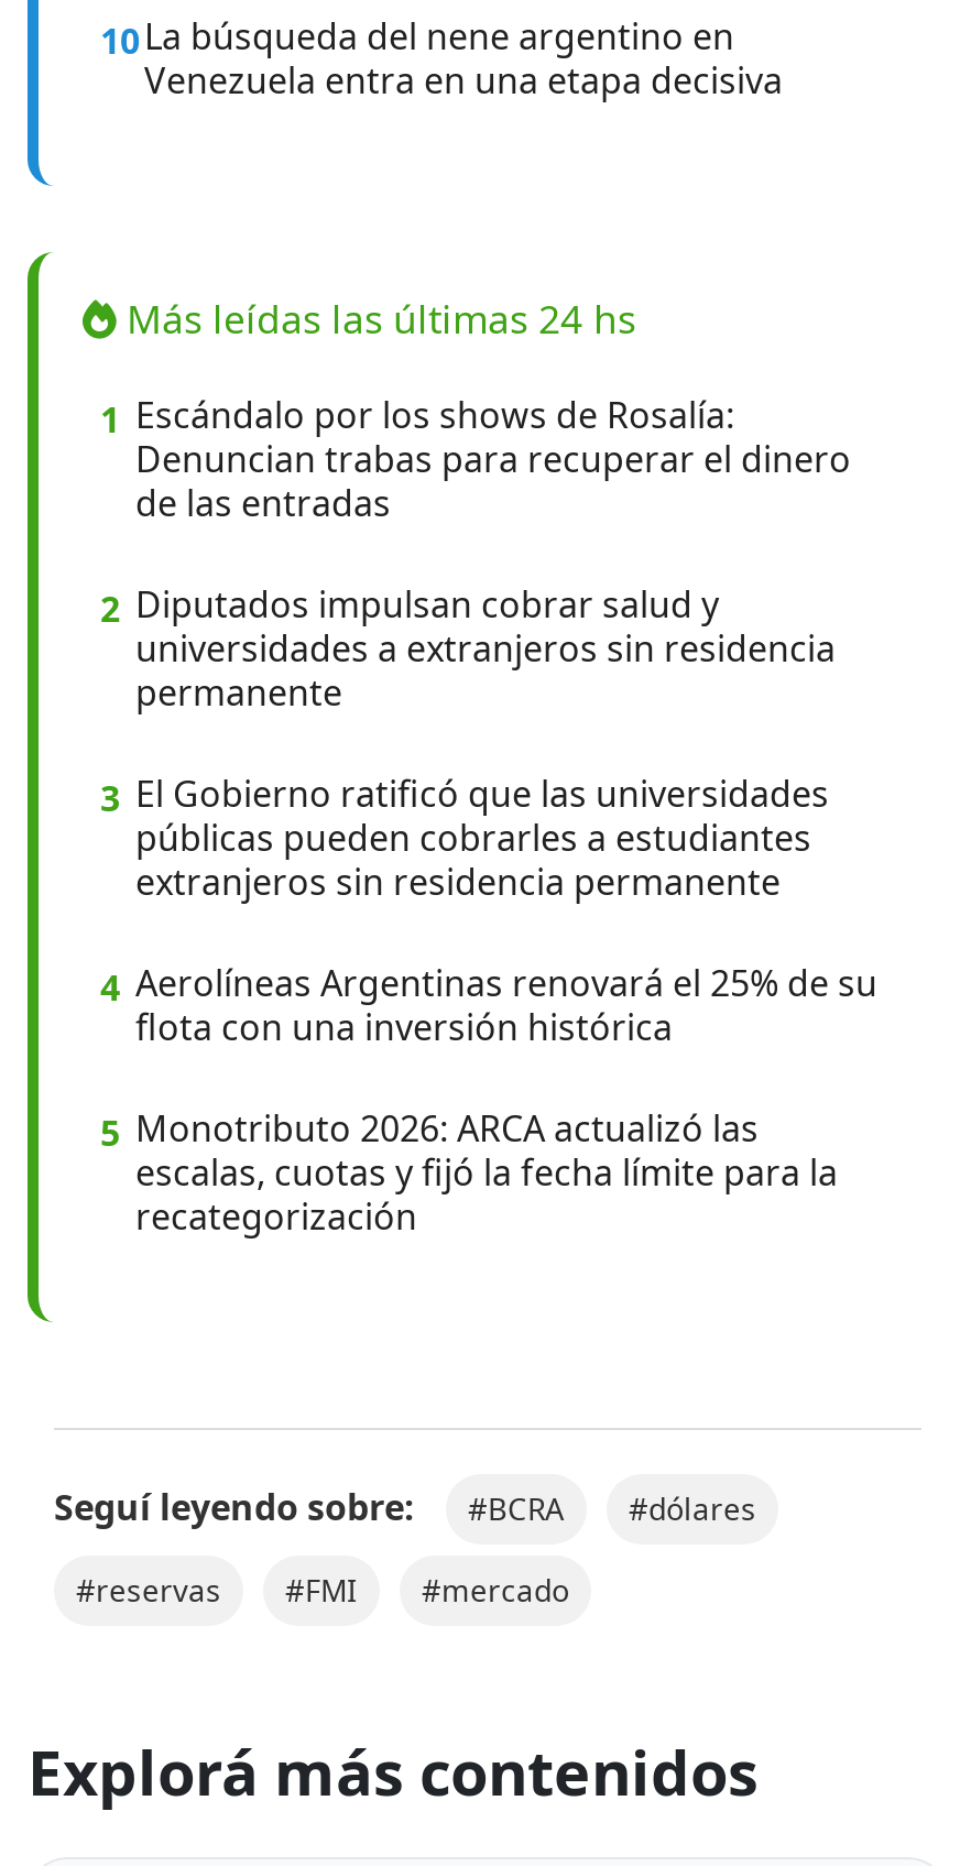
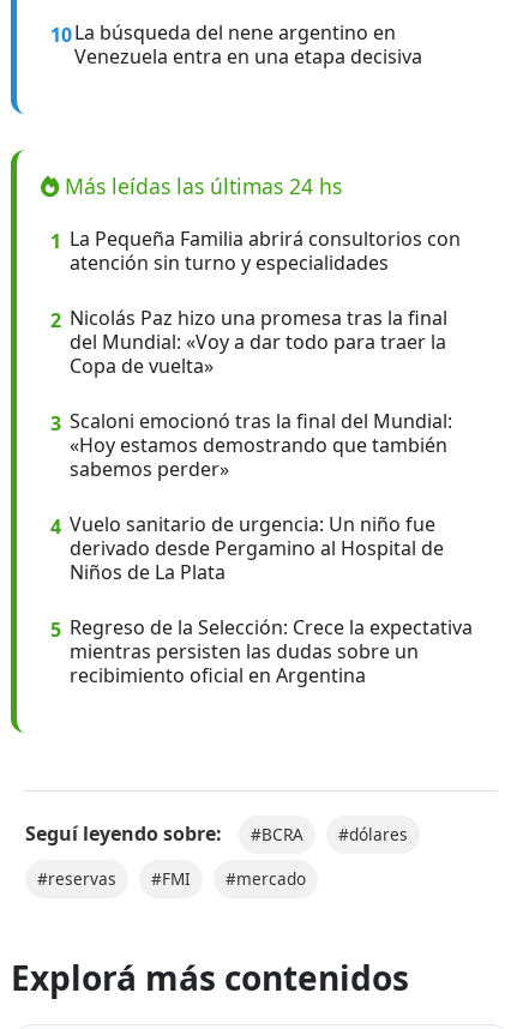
- 1 Escándalo por los shows de Rosalía:
- Denuncian trabas para recuperar el dinero
- de las entradas
+ 1 La Pequeña Familia abrirá consultorios con
+ atención sin turno y especialidades

- 2 Diputados impulsan cobrar salud y
- universidades a extranjeros sin residencia
- permanente
+ 2 Nicolás Paz hizo una promesa tras la final
+ del Mundial: «Voy a dar todo para traer la
+ Copa de vuelta»

- 3 El Gobierno ratificó que las universidades
- públicas pueden cobrarles a estudiantes
- extranjeros sin residencia permanente
+ 3 Scaloni emocionó tras la final del Mundial:
+ «Hoy estamos demostrando que también
+ sabemos perder»

- 4 Aerolíneas Argentinas renovará el 25% de su
- flota con una inversión histórica
+ 4 Vuelo sanitario de urgencia: Un niño fue
+ derivado desde Pergamino al Hospital de
+ Niños de La Plata

- 5 Monotributo 2026: ARCA actualizó las
- escalas, cuotas y fijó la fecha límite para la
- recategorización
+ 5 Regreso de la Selección: Crece la expectativa
+ mientras persisten las dudas sobre un
+ recibimiento oficial en Argentina
